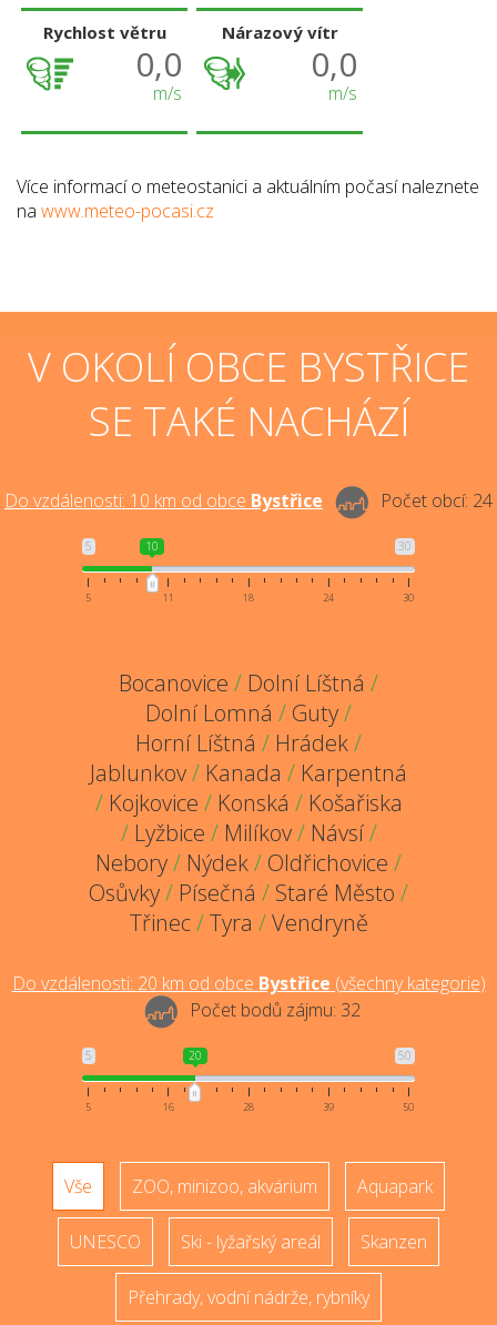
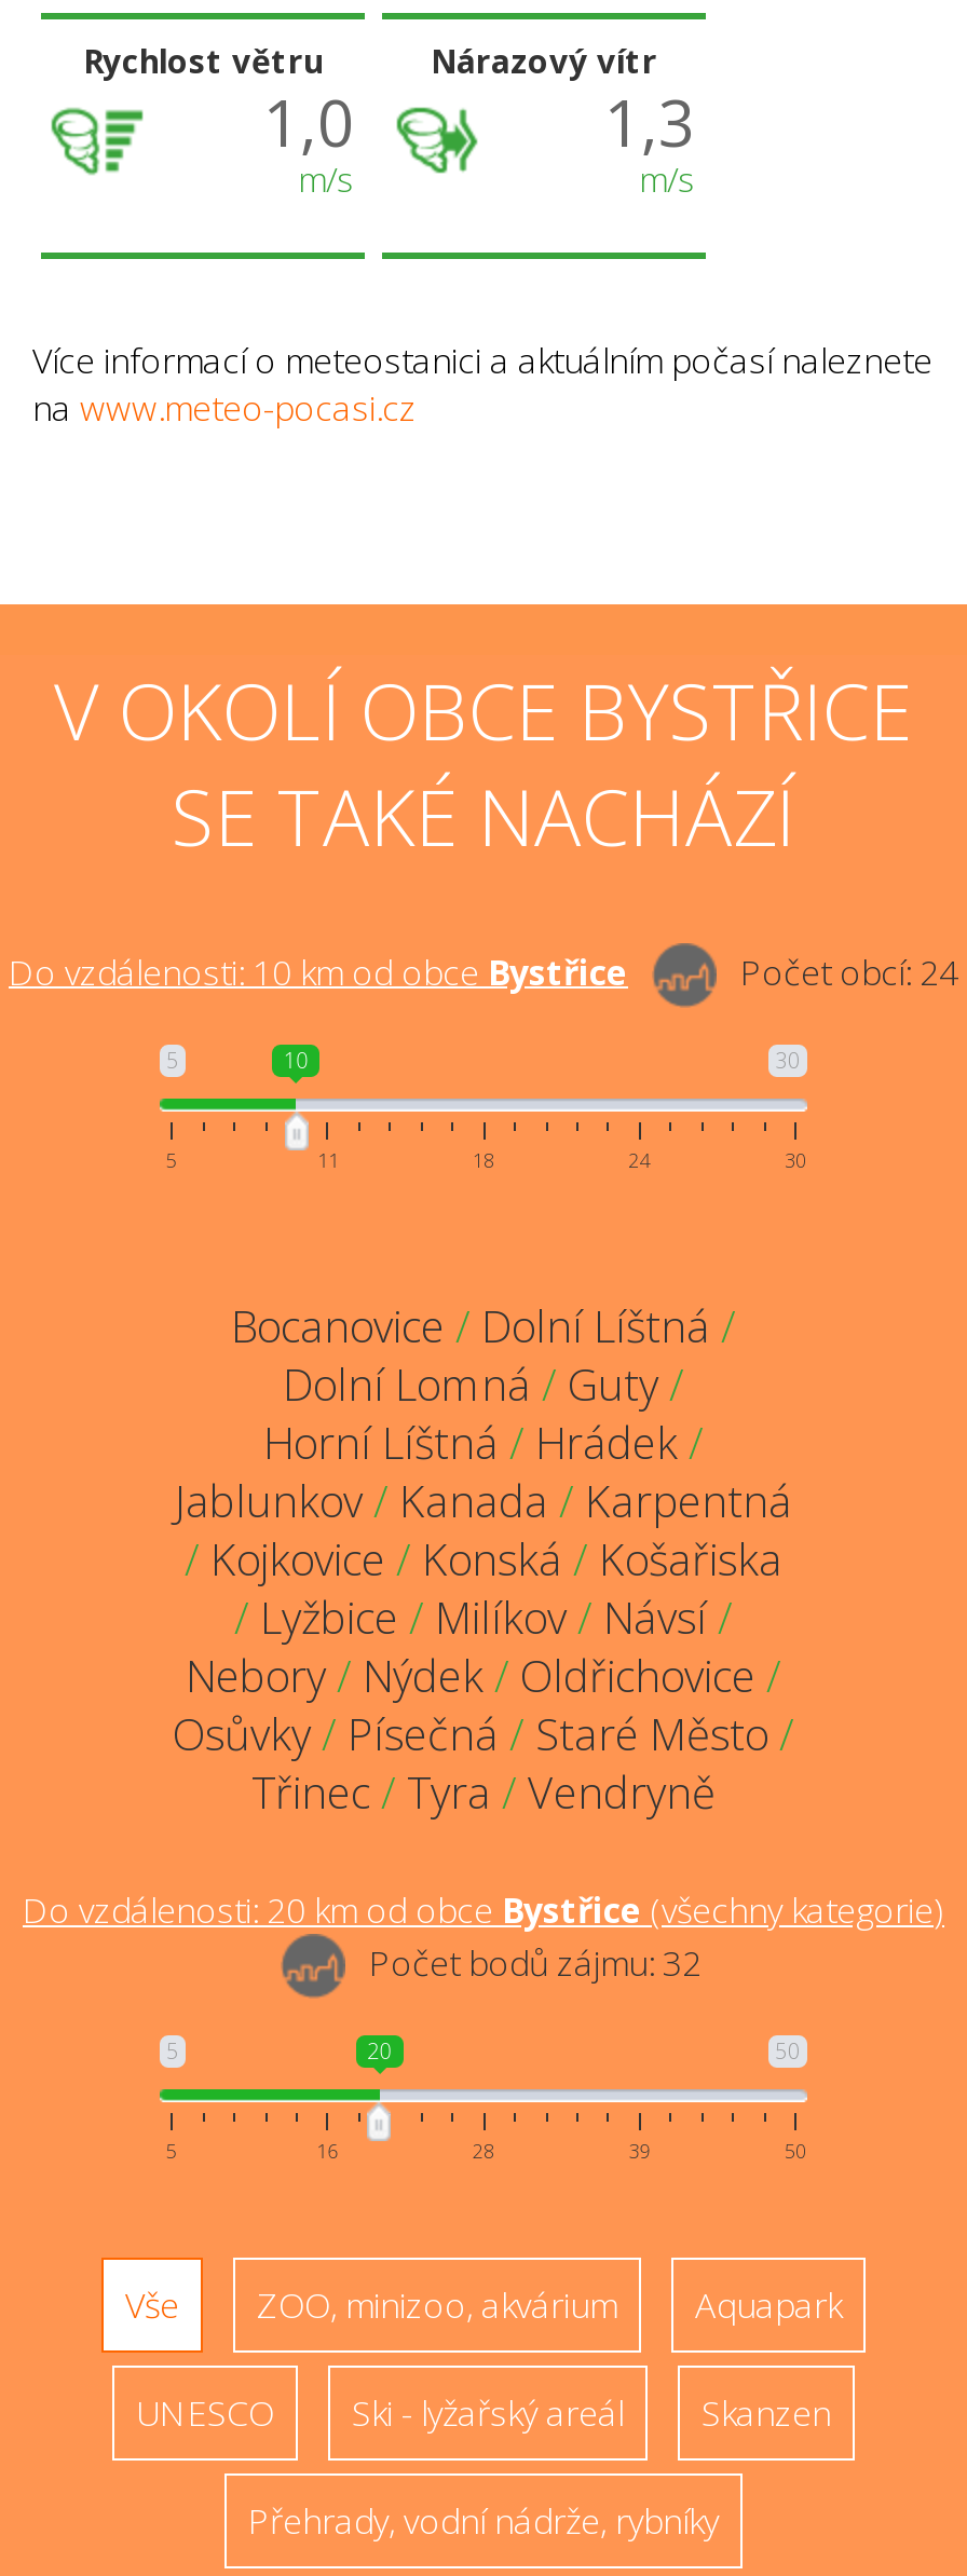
- 0,0
+ 1,0

- 0,0
+ 1,3
